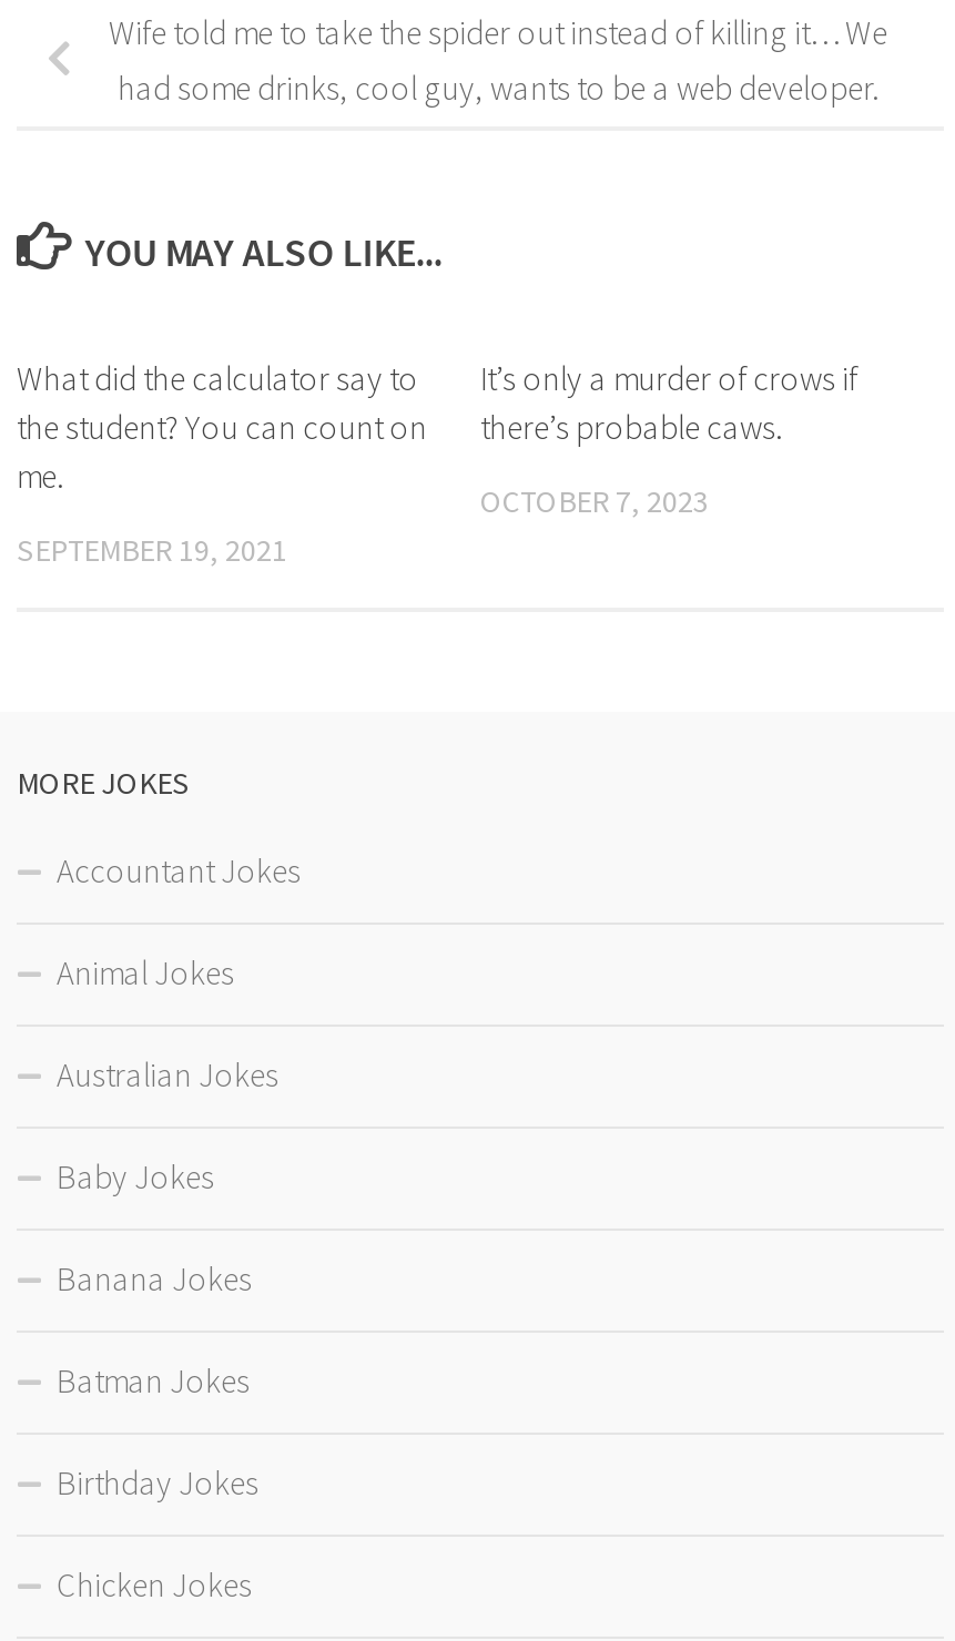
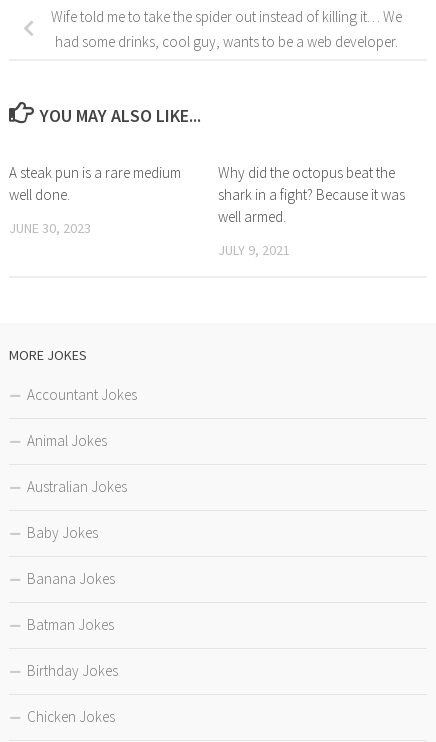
- What did the calculator say to
- the student? You can count on
- me.
+ A steak pun is a rare medium
+ well done.

- It’s only a murder of crows if
- there’s probable caws.
+ Why did the octopus beat the
+ shark in a fight? Because it was
+ well armed.

- OCTOBER 7, 2023
+ JULY 9, 2021

- SEPTEMBER 19, 2021
+ JUNE 30, 2023
